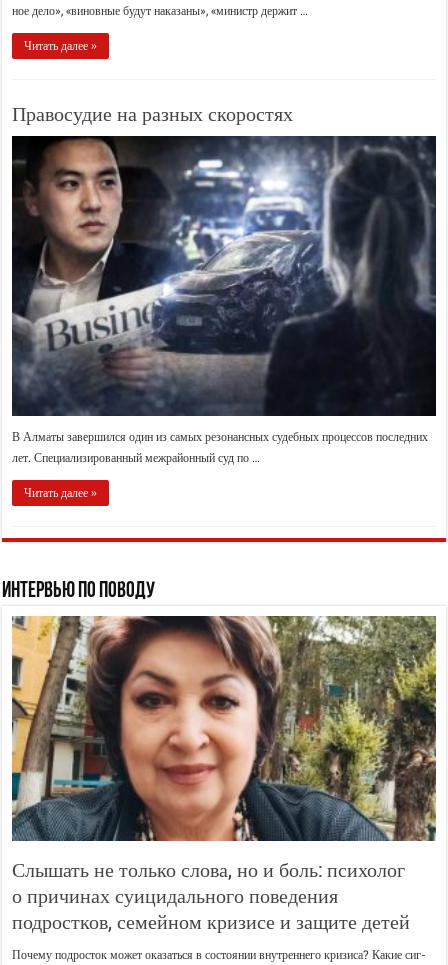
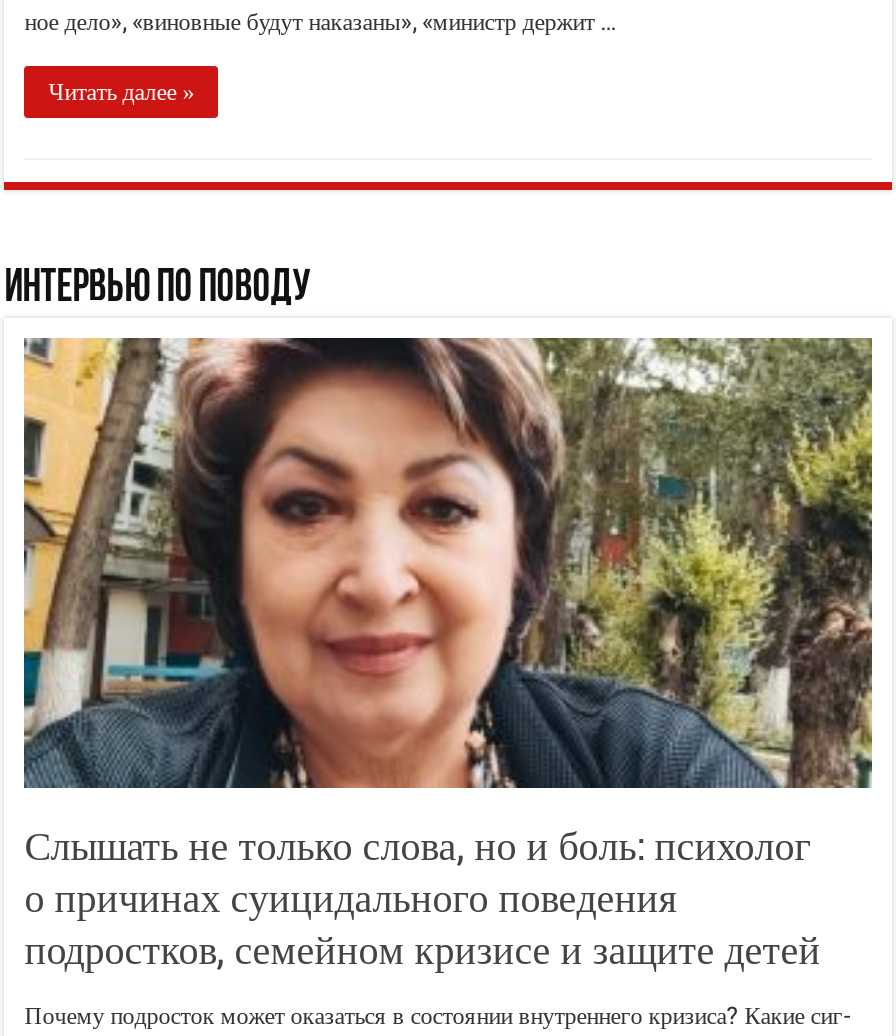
- Правосудие на разных скоростях

- [image]
- В Алматы завершился один из самых резонансных судебных процессов последних
- лет. Специализированный межрайонный суд по …
- Читать далее »
